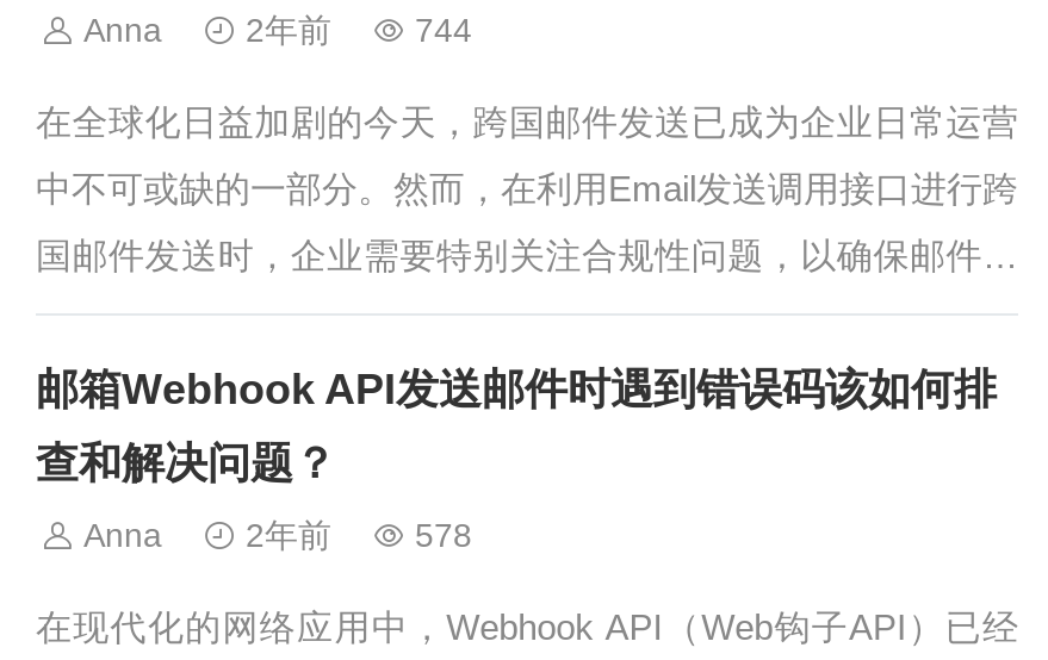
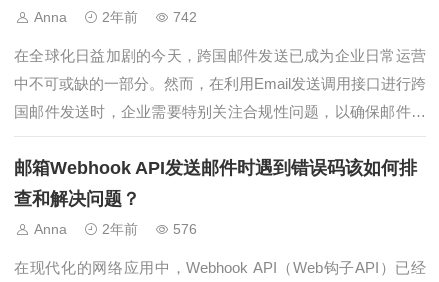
- 744
+ 742

- 578
+ 576
